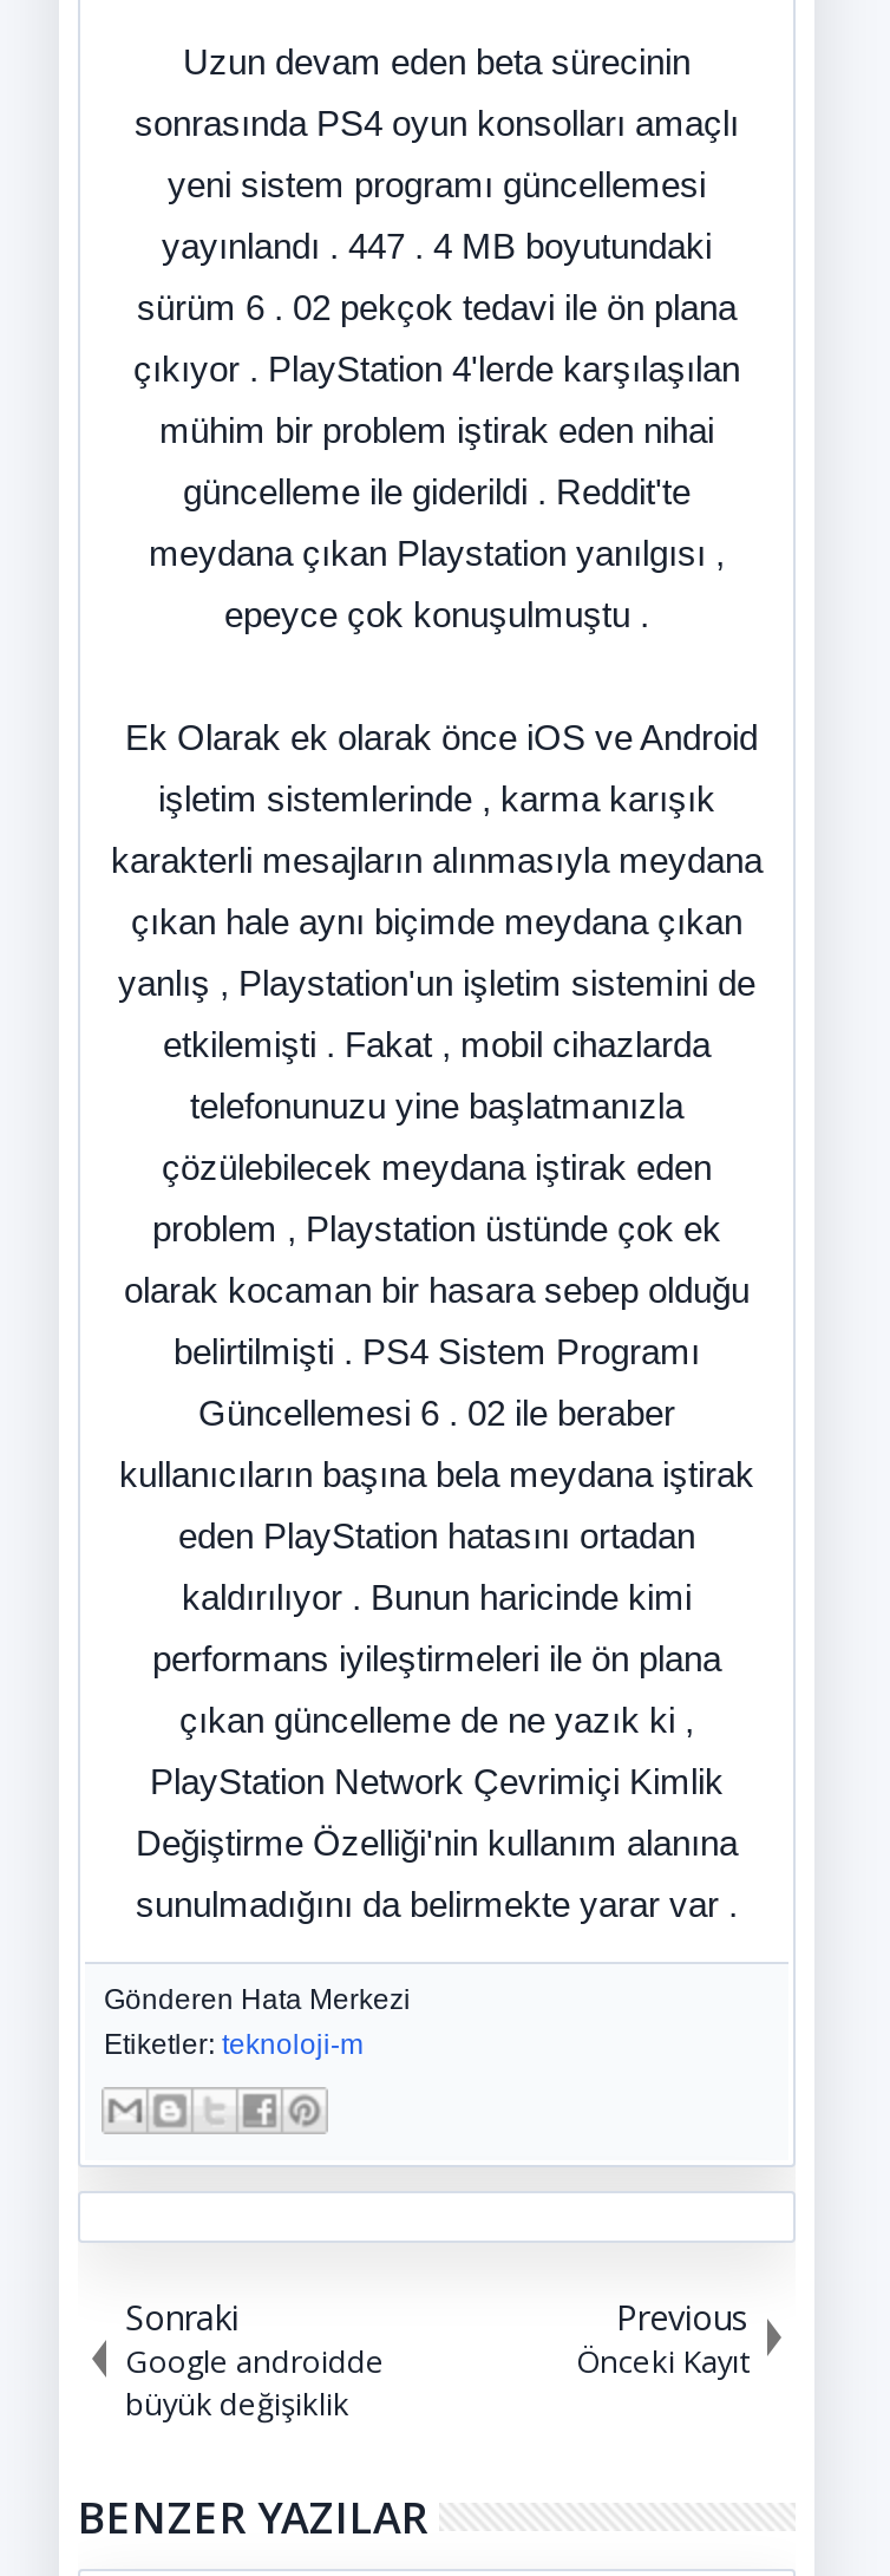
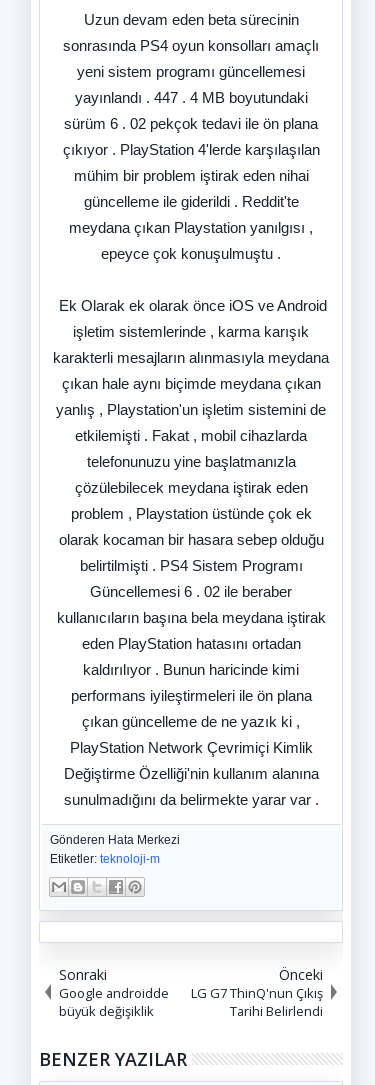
- Previous
- Önceki Kayıt
+ Önceki
+ LG G7 ThinQ'nun Çıkış
+ Tarihi Belirlendi
